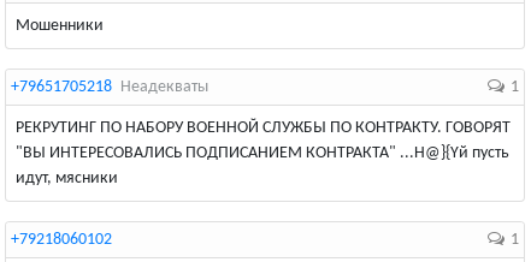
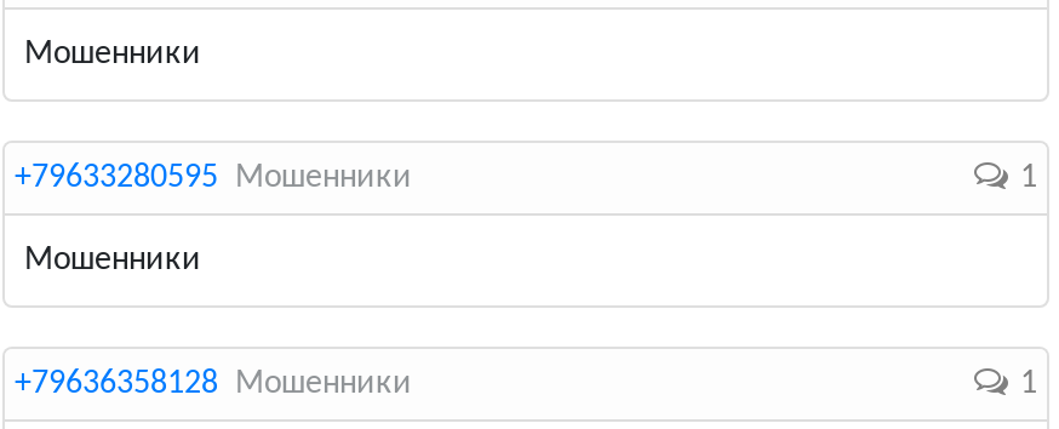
- +79651705218 Неадекваты
+ +79633280595 Мошенники

- РЕКРУТИНГ ПО НАБОРУ ВОЕННОЙ СЛУЖБЫ ПО КОНТРАКТУ. ГОВОРЯТ
- "ВЫ ИНТЕРЕСОВАЛИСЬ ПОДПИСАНИЕМ КОНТРАКТА" ...Н@}{Yй пусть
- идут, мясники
+ Мошенники

- +79218060102
+ +79636358128 Мошенники
